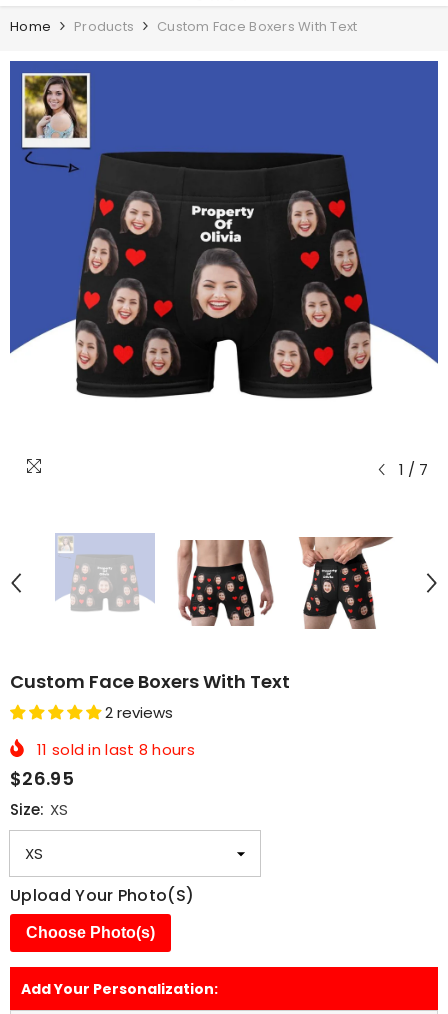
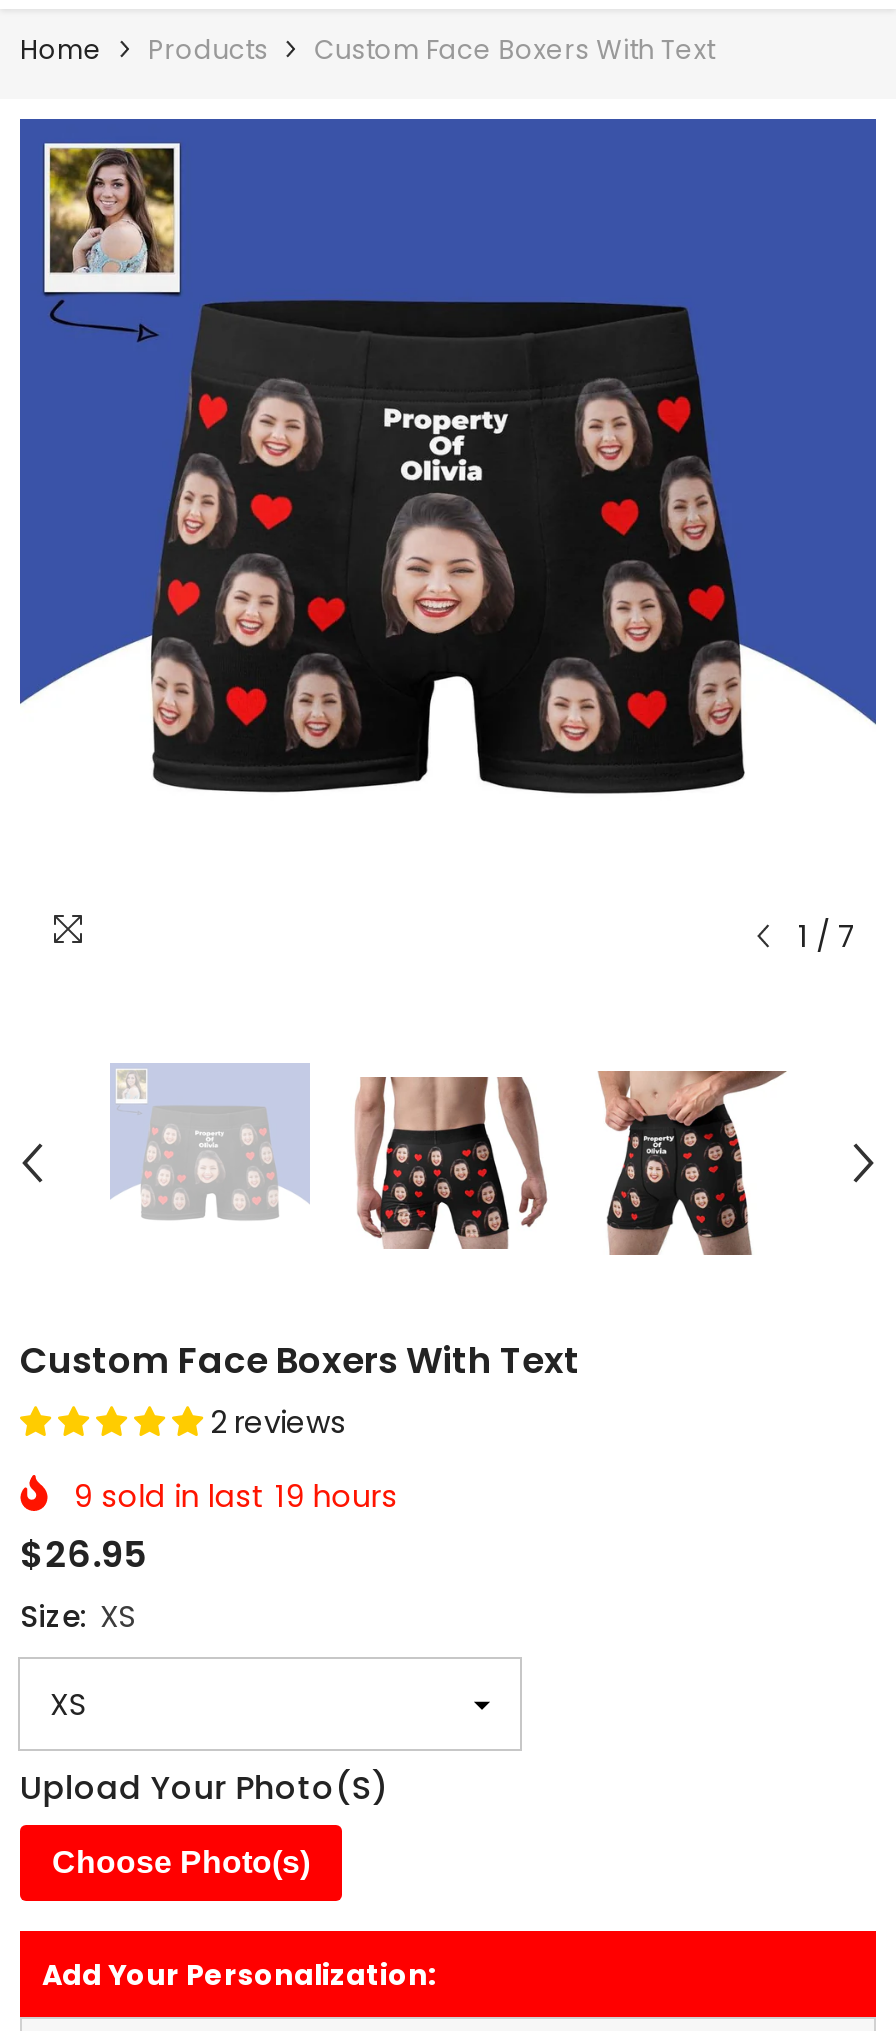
- 11 sold in last 8 hours
+ 9 sold in last 19 hours
